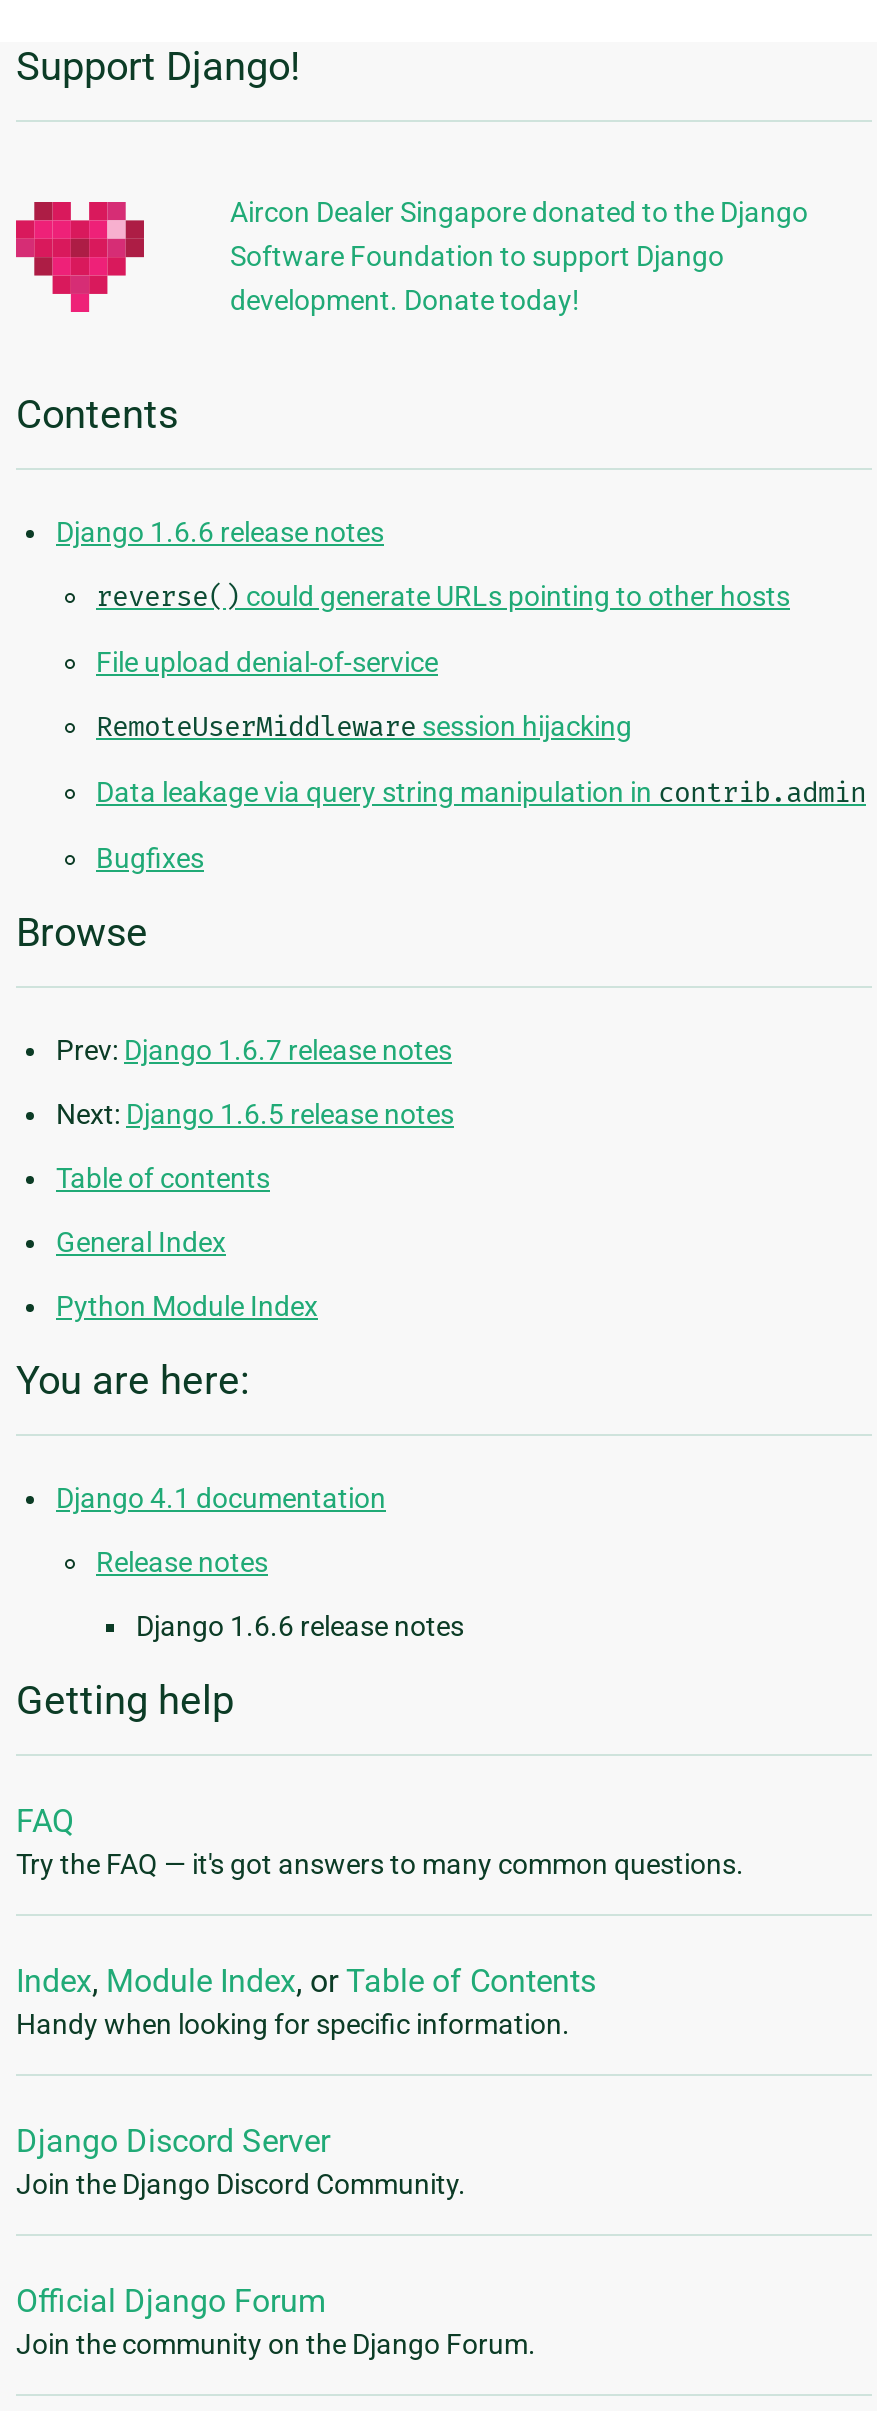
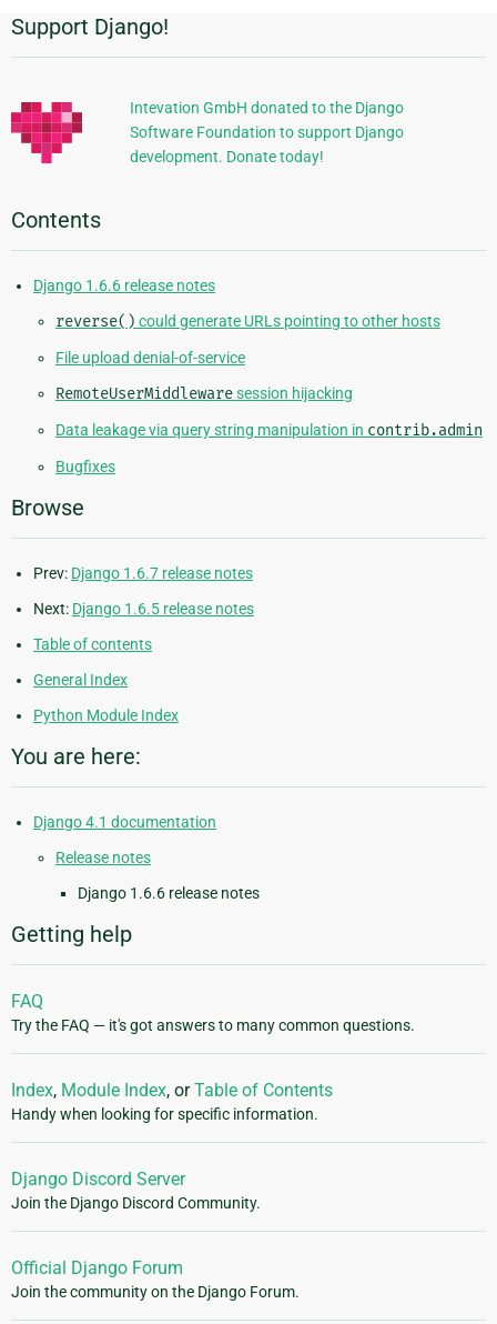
- Aircon Dealer Singapore donated to the Django
+ Intevation GmbH donated to the Django
